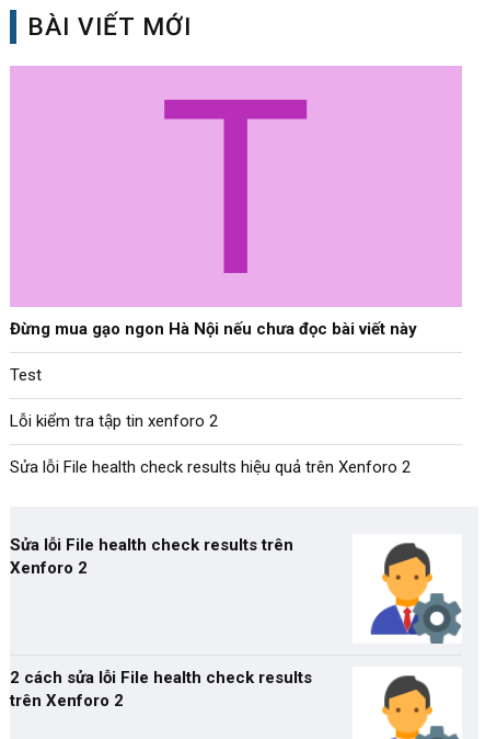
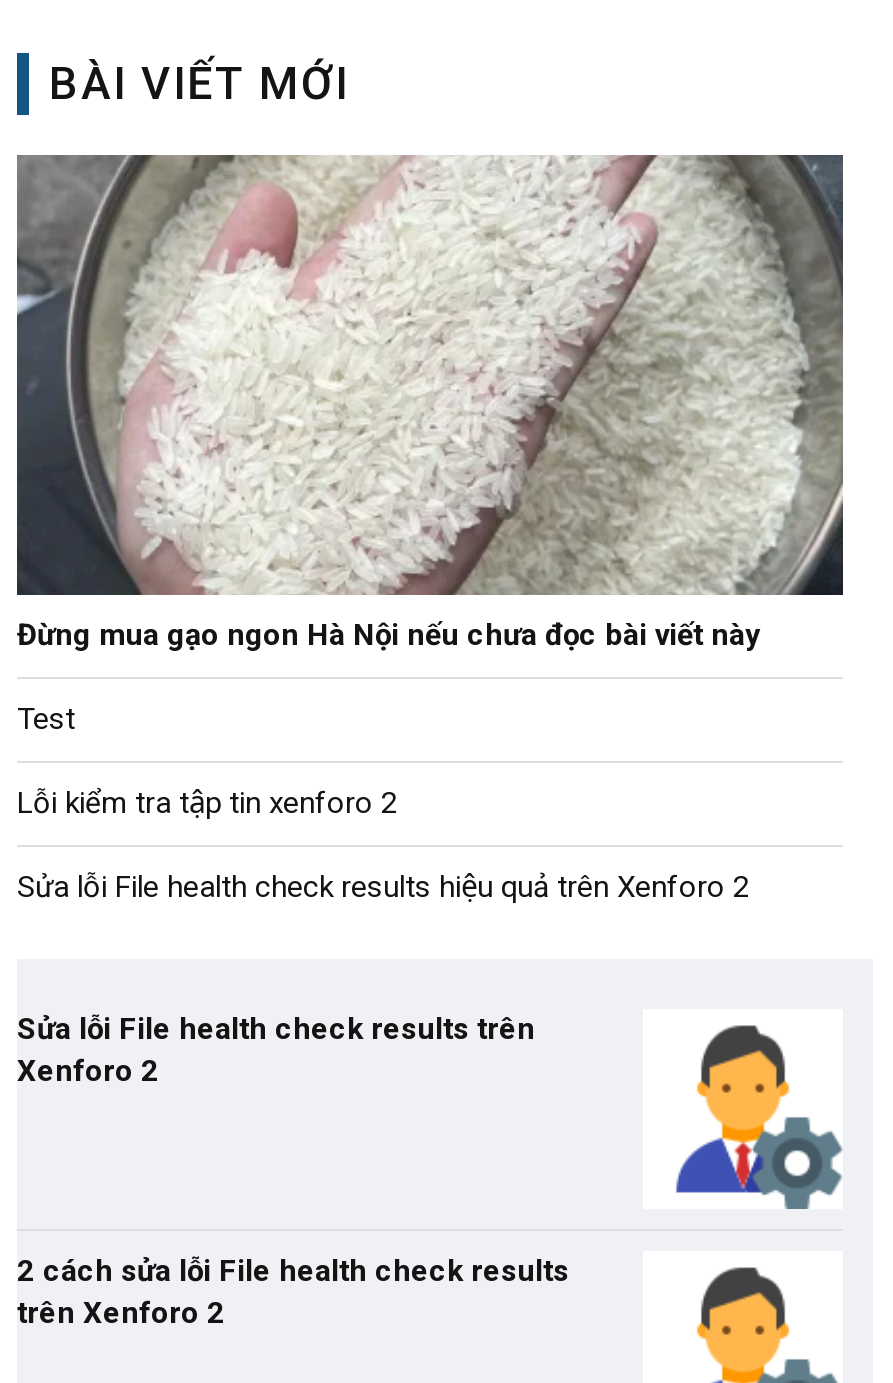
+ [image]

- T

+ [image]
